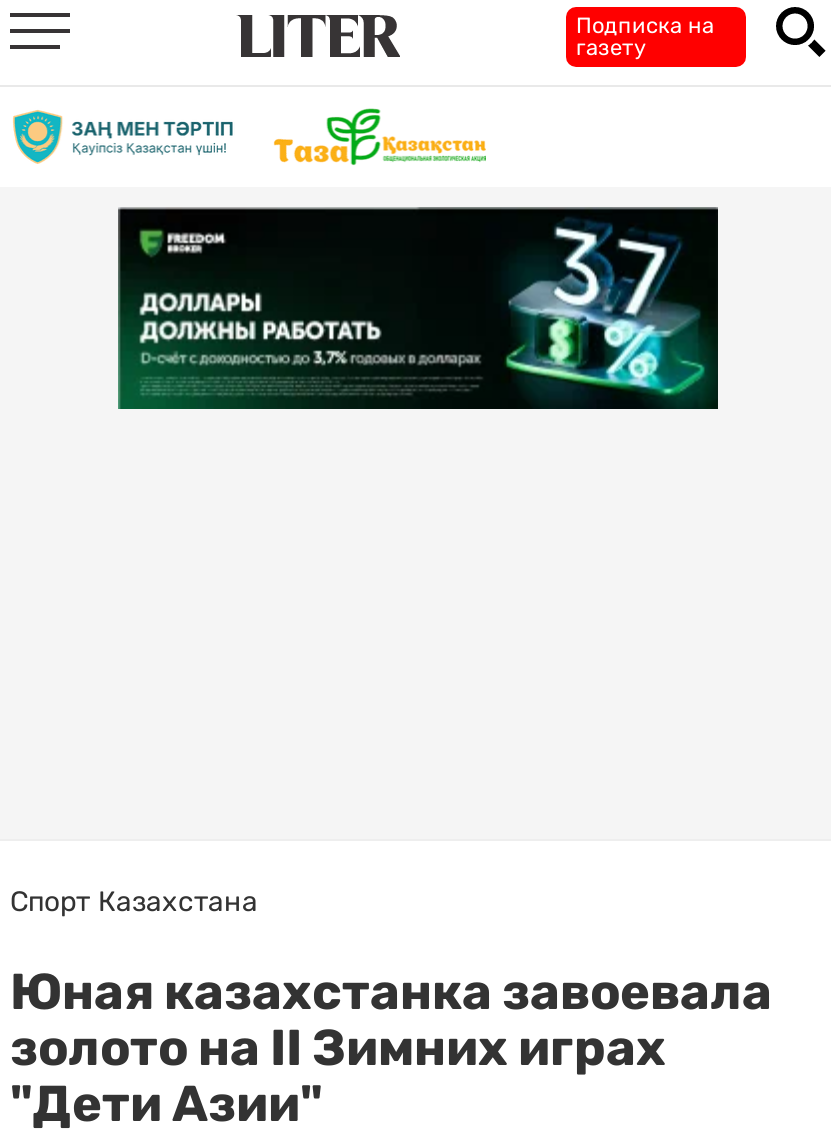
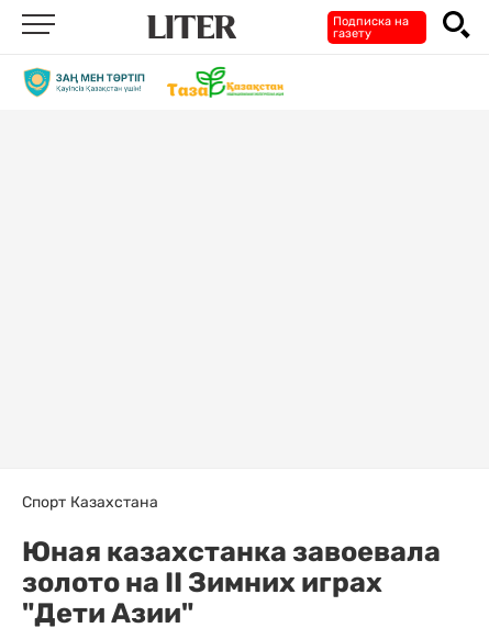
- [image]
